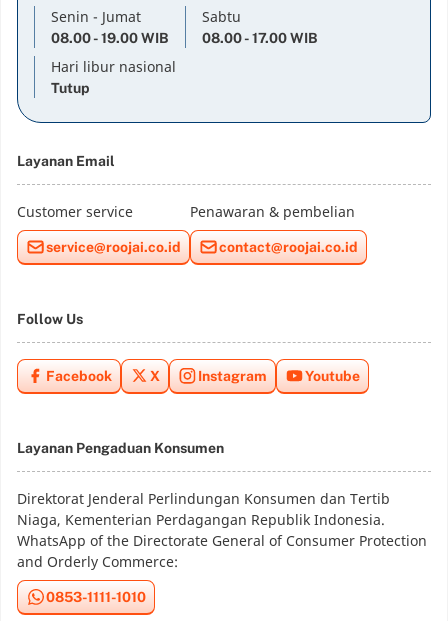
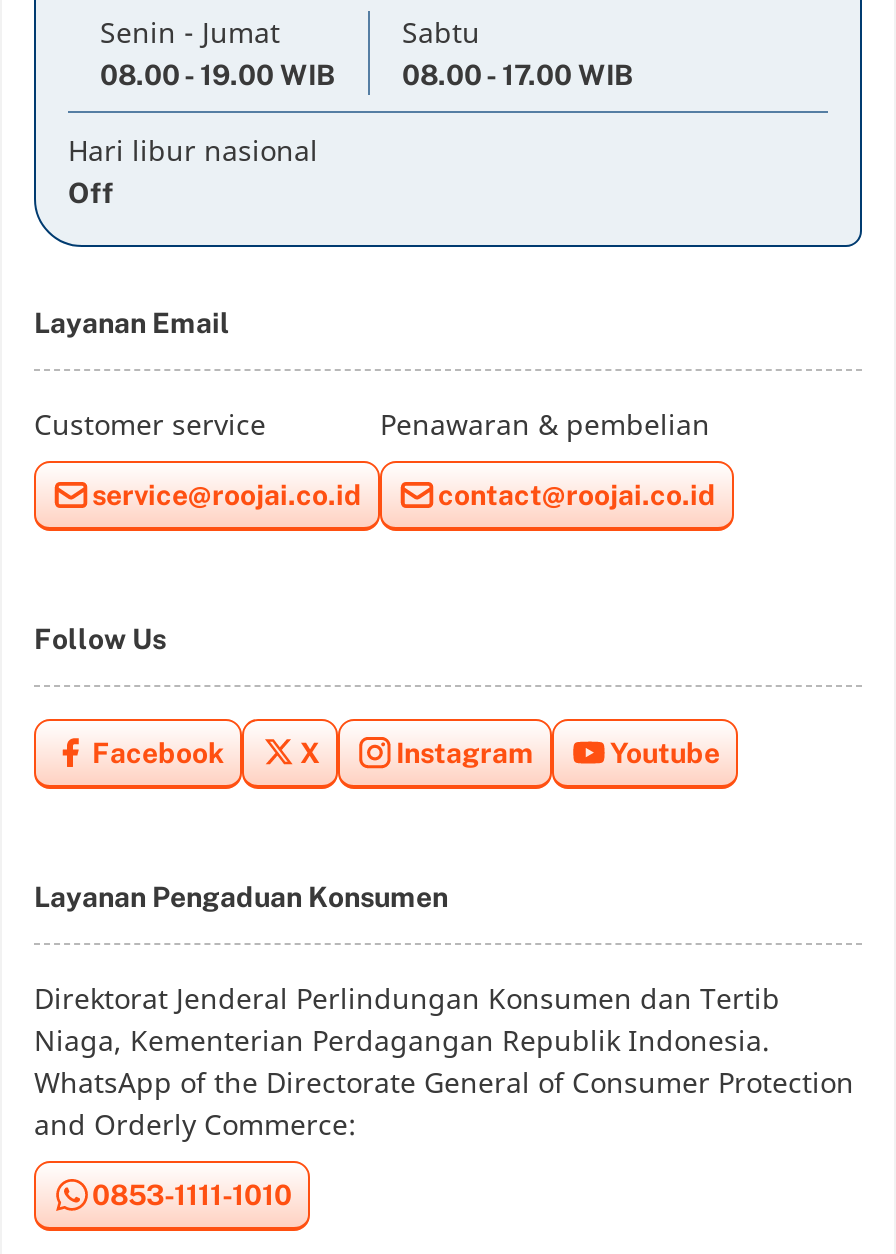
- Tutup
+ Off
